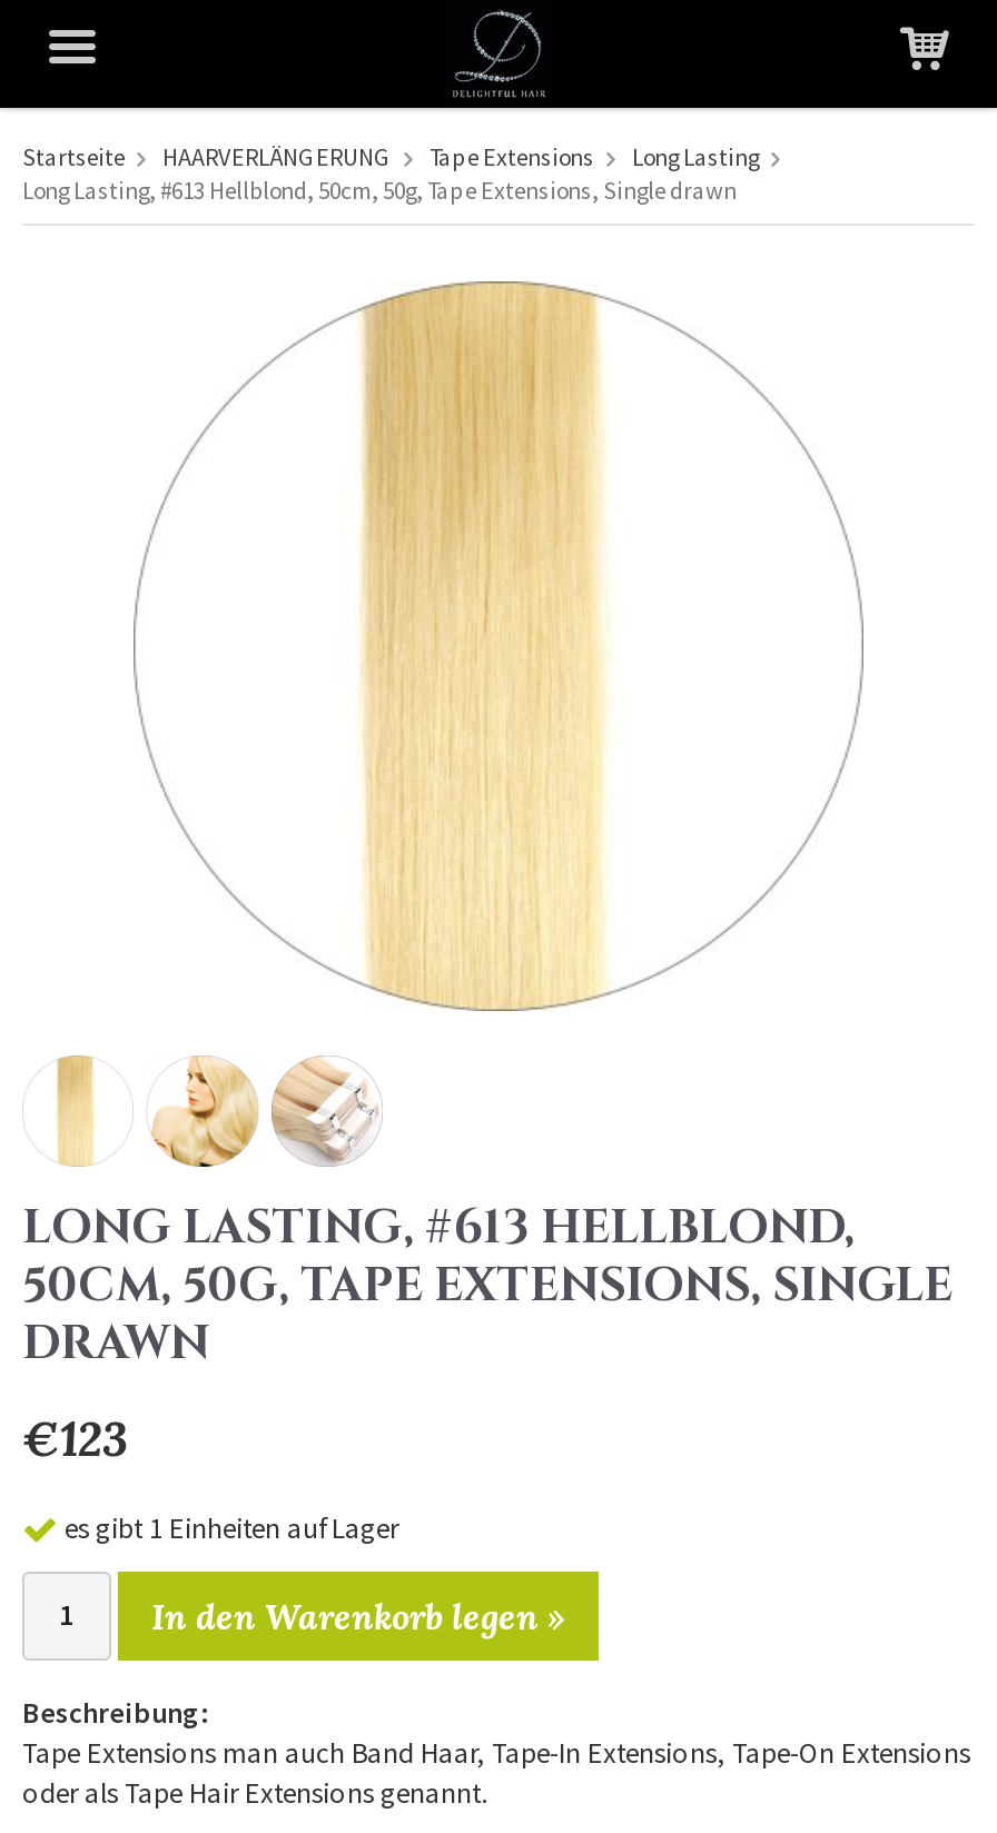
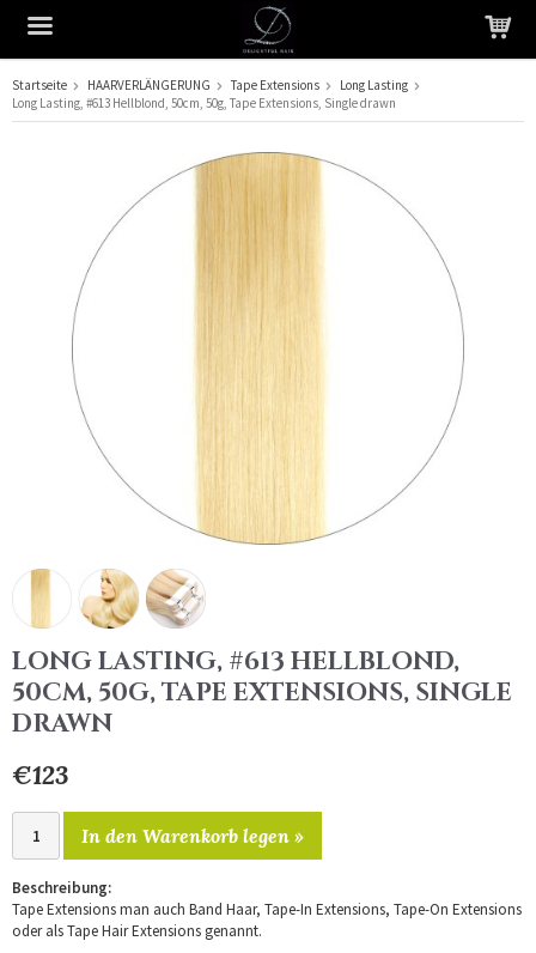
- es gibt 1 Einheiten auf Lager
